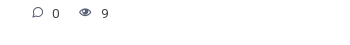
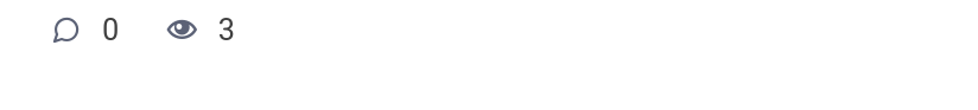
- 9
+ 3
